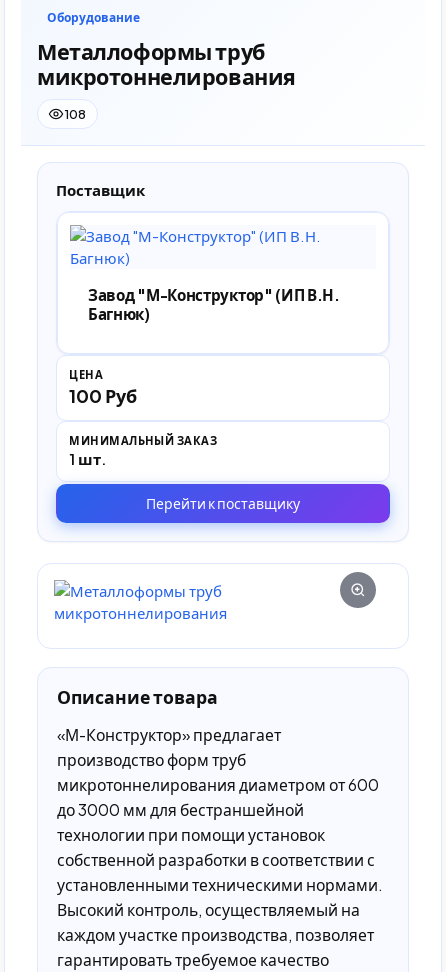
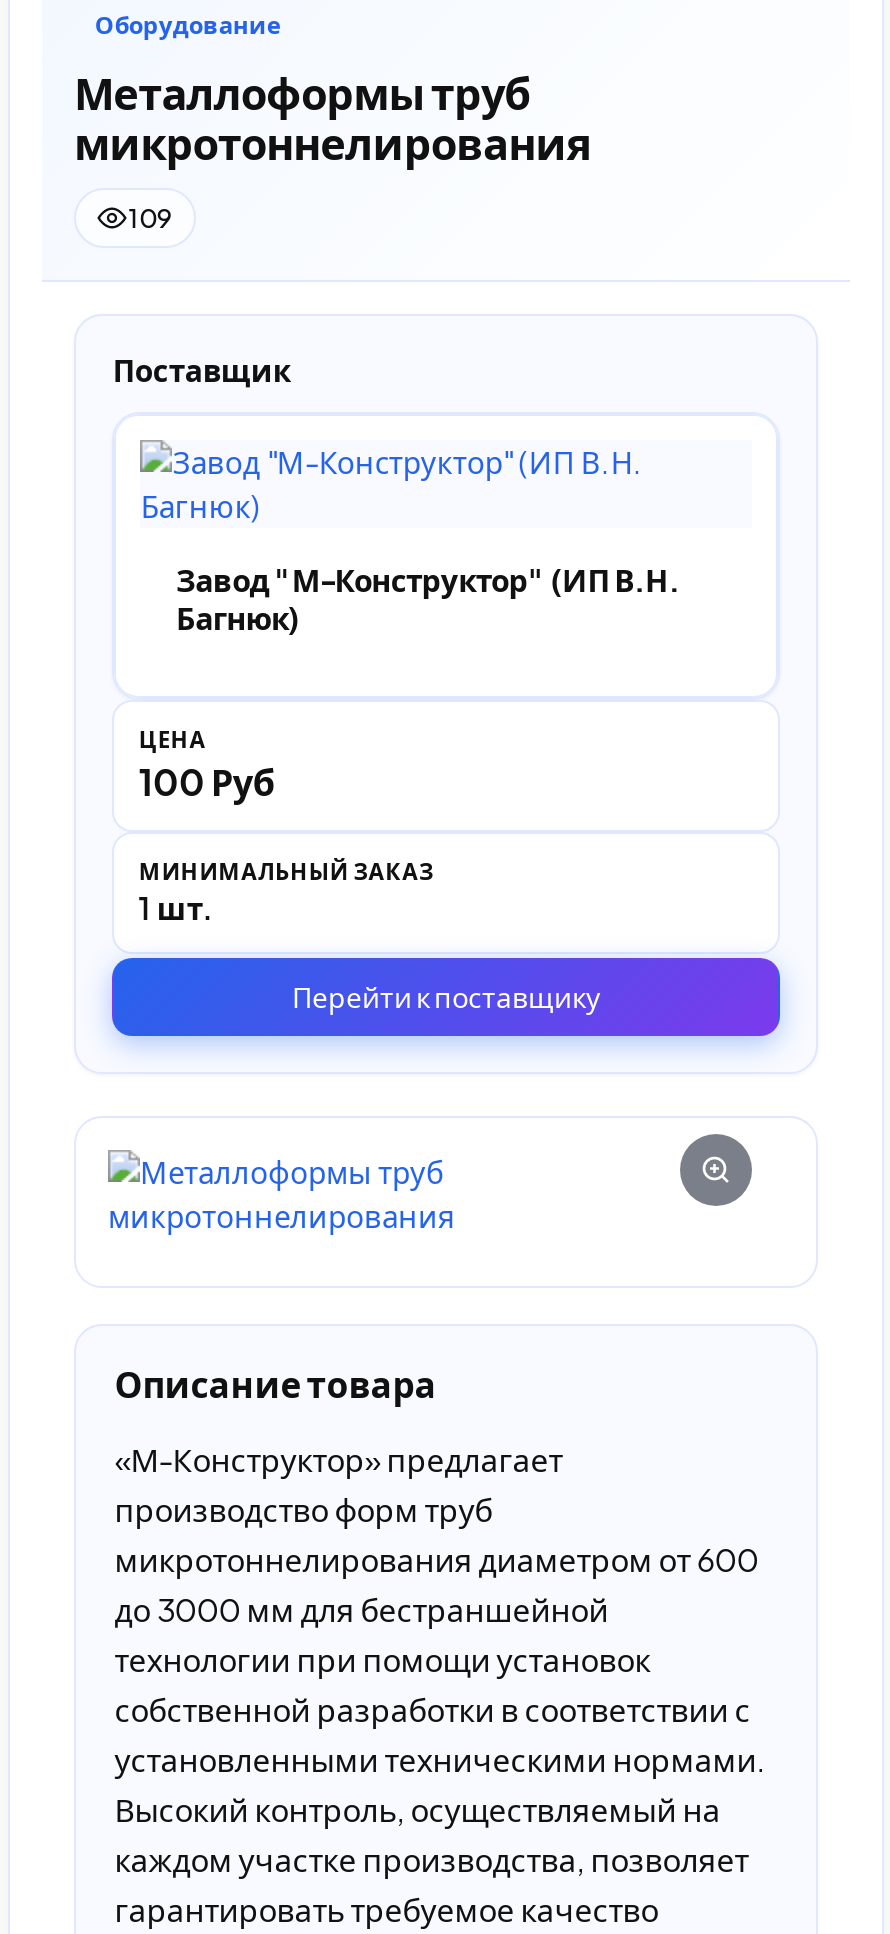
- 108
+ 109
